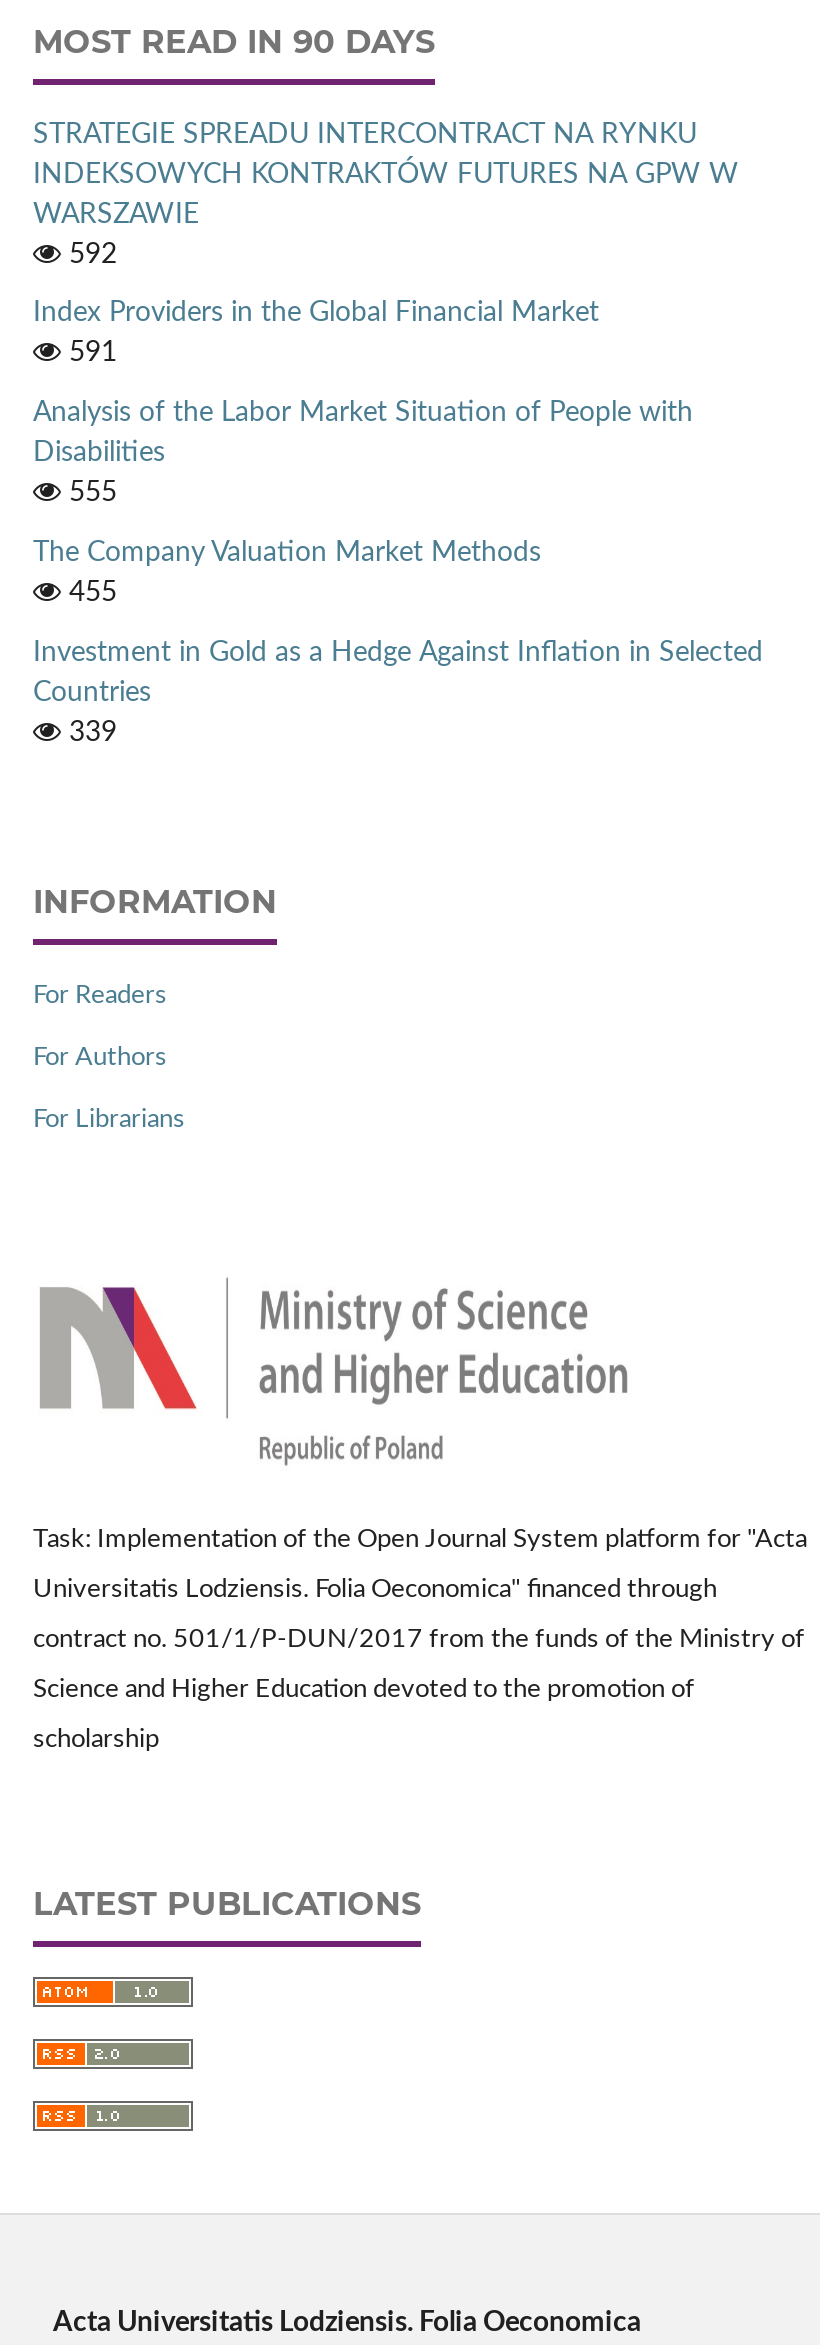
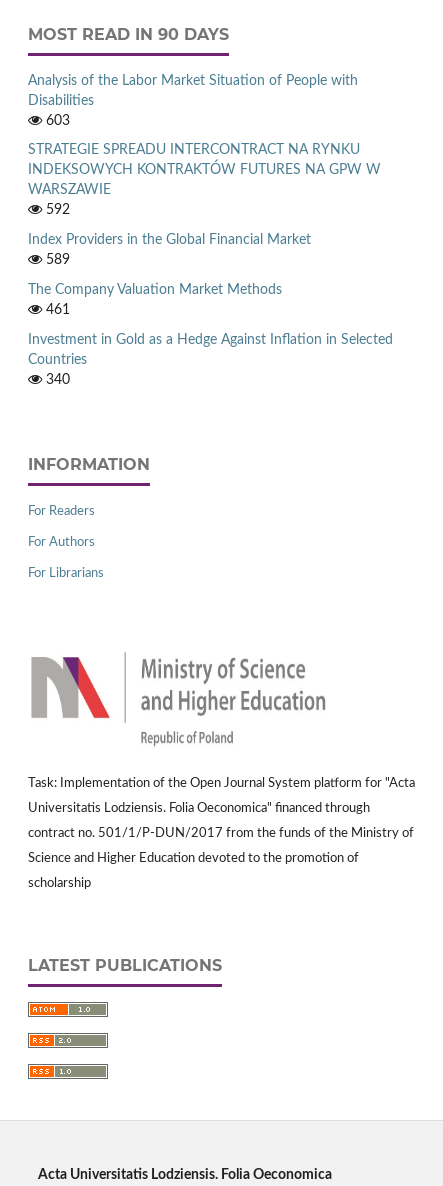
+ 603

moved down: STRATEGIE SPREADU INTERCONTRACT NA RYNKU | INDEKSOWYCH KONTRAKTÓW FUTURES NA GPW W | WARSZAWIE | 592 | Index Providers in the Global Financial Market

- 591
- 555
+ 589

moved up: Analysis of the Labor Market Situation of People with | Disabilities

- 455
+ 461

- 339
+ 340
